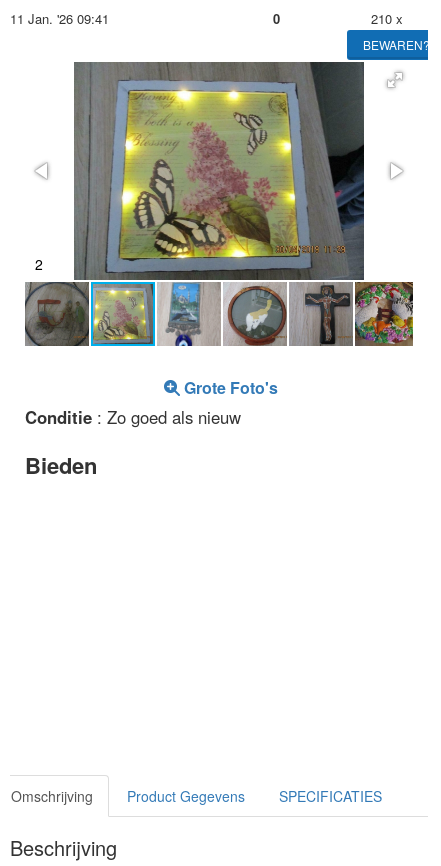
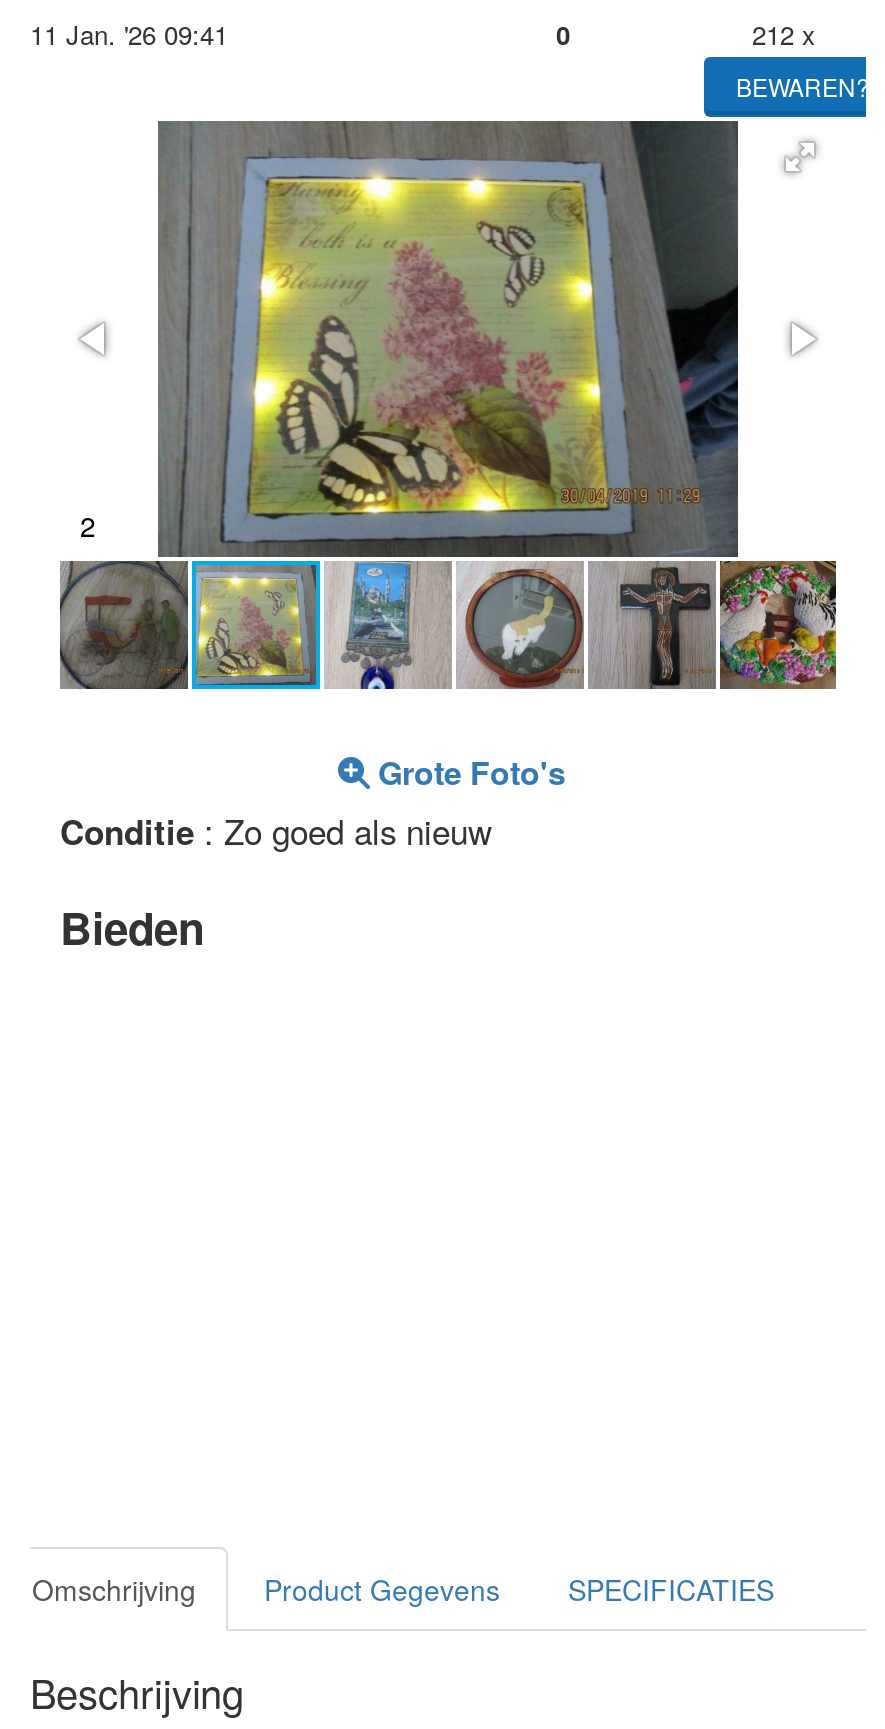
- 210 x
+ 212 x
